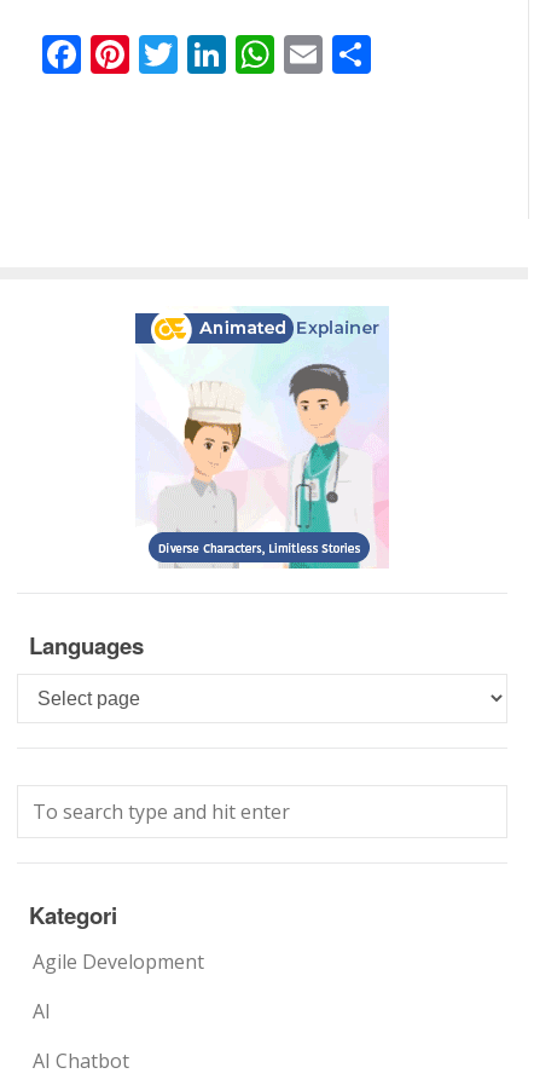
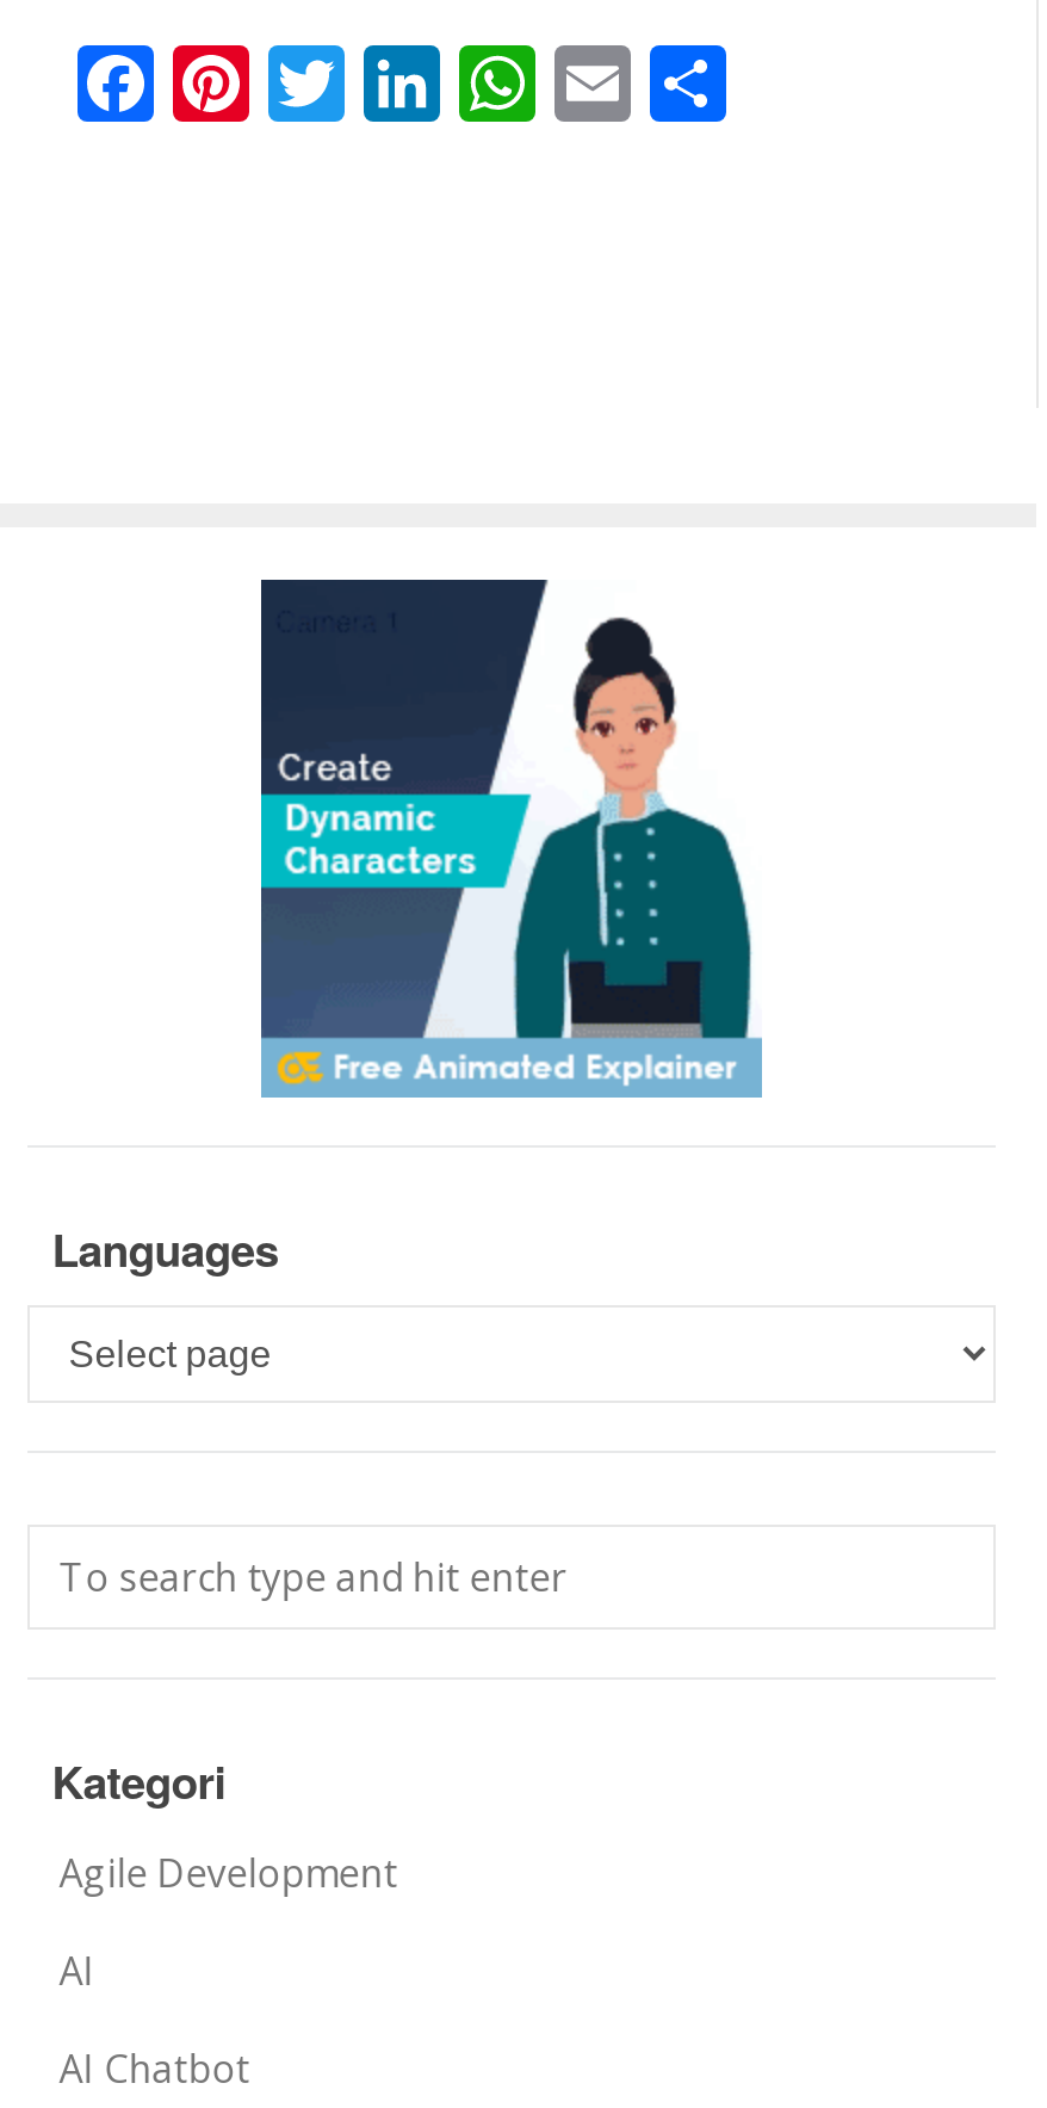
- [image]
+ [image]
